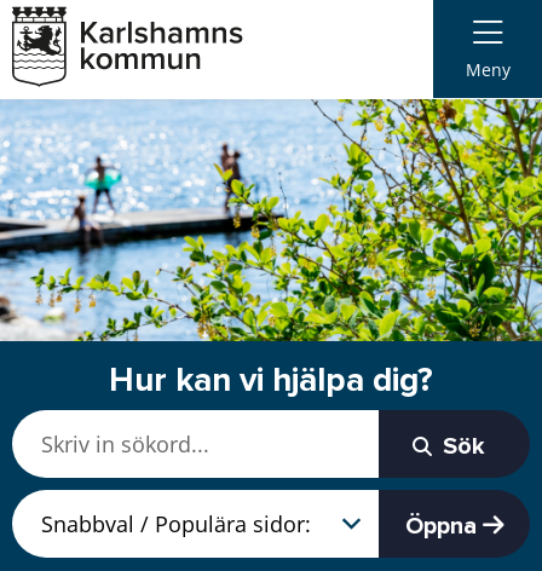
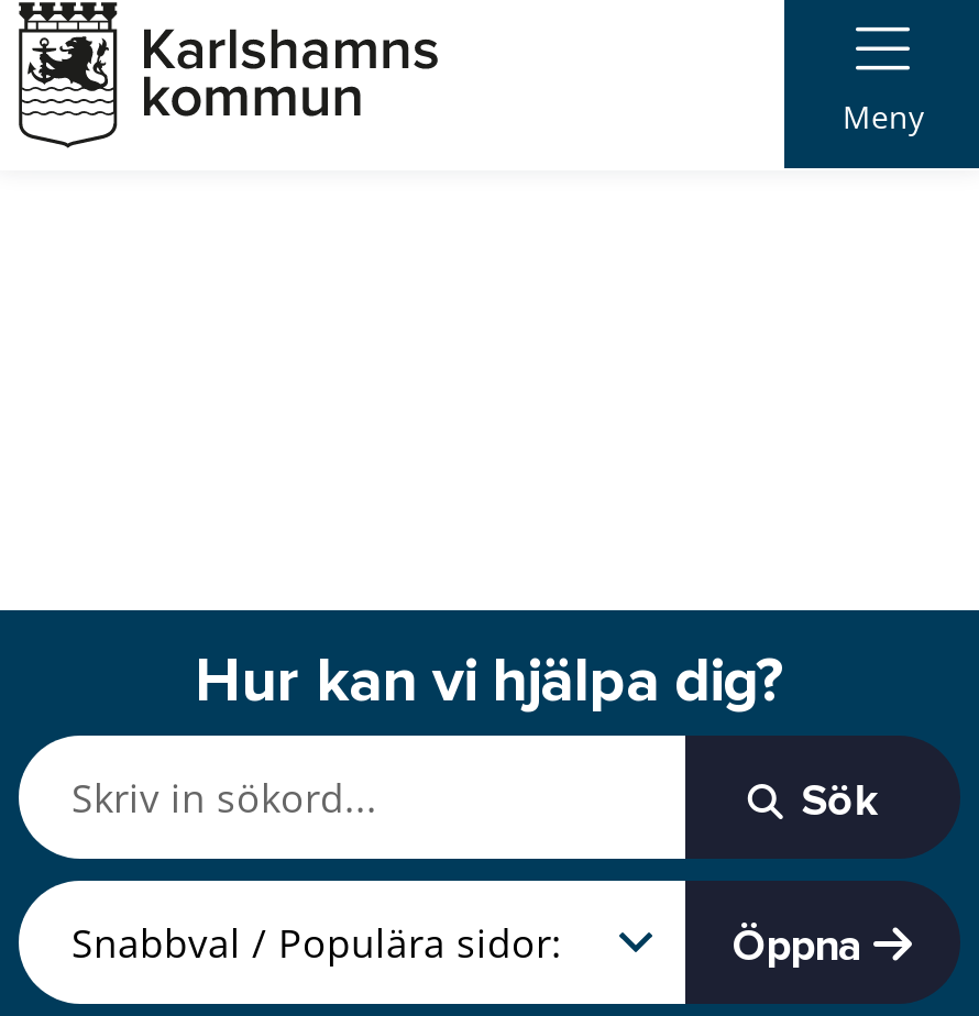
- [image]
